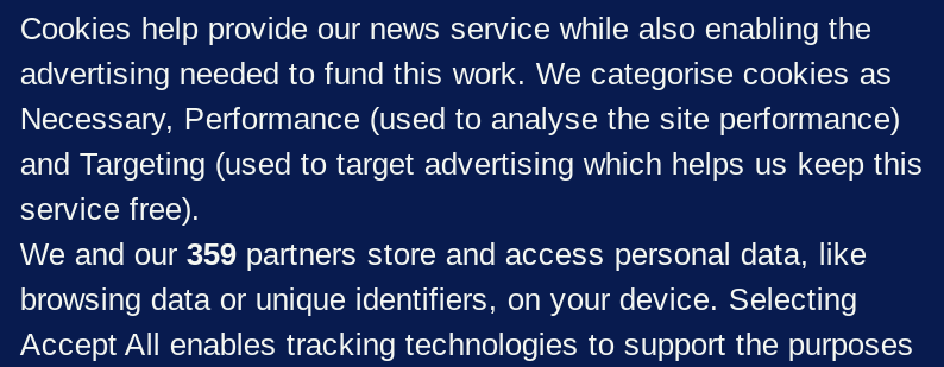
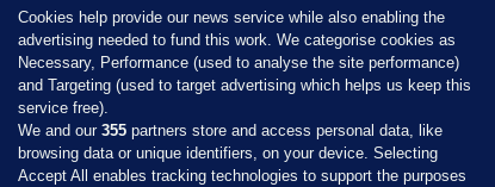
- We and our 359 partners store and access personal data, like
+ We and our 355 partners store and access personal data, like
